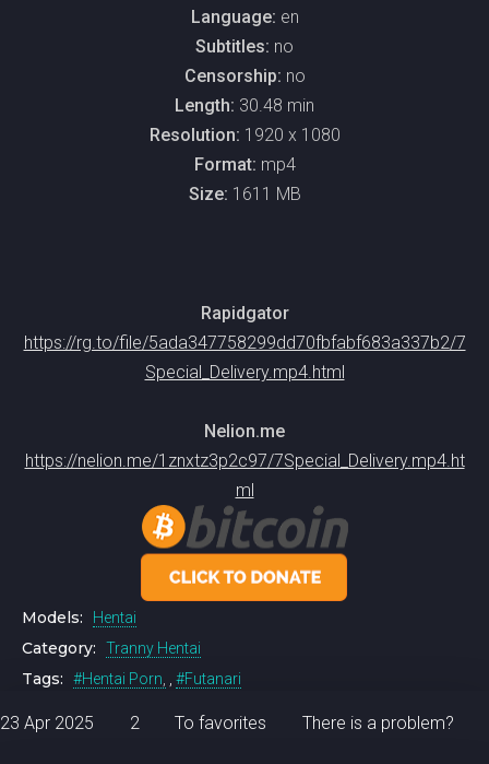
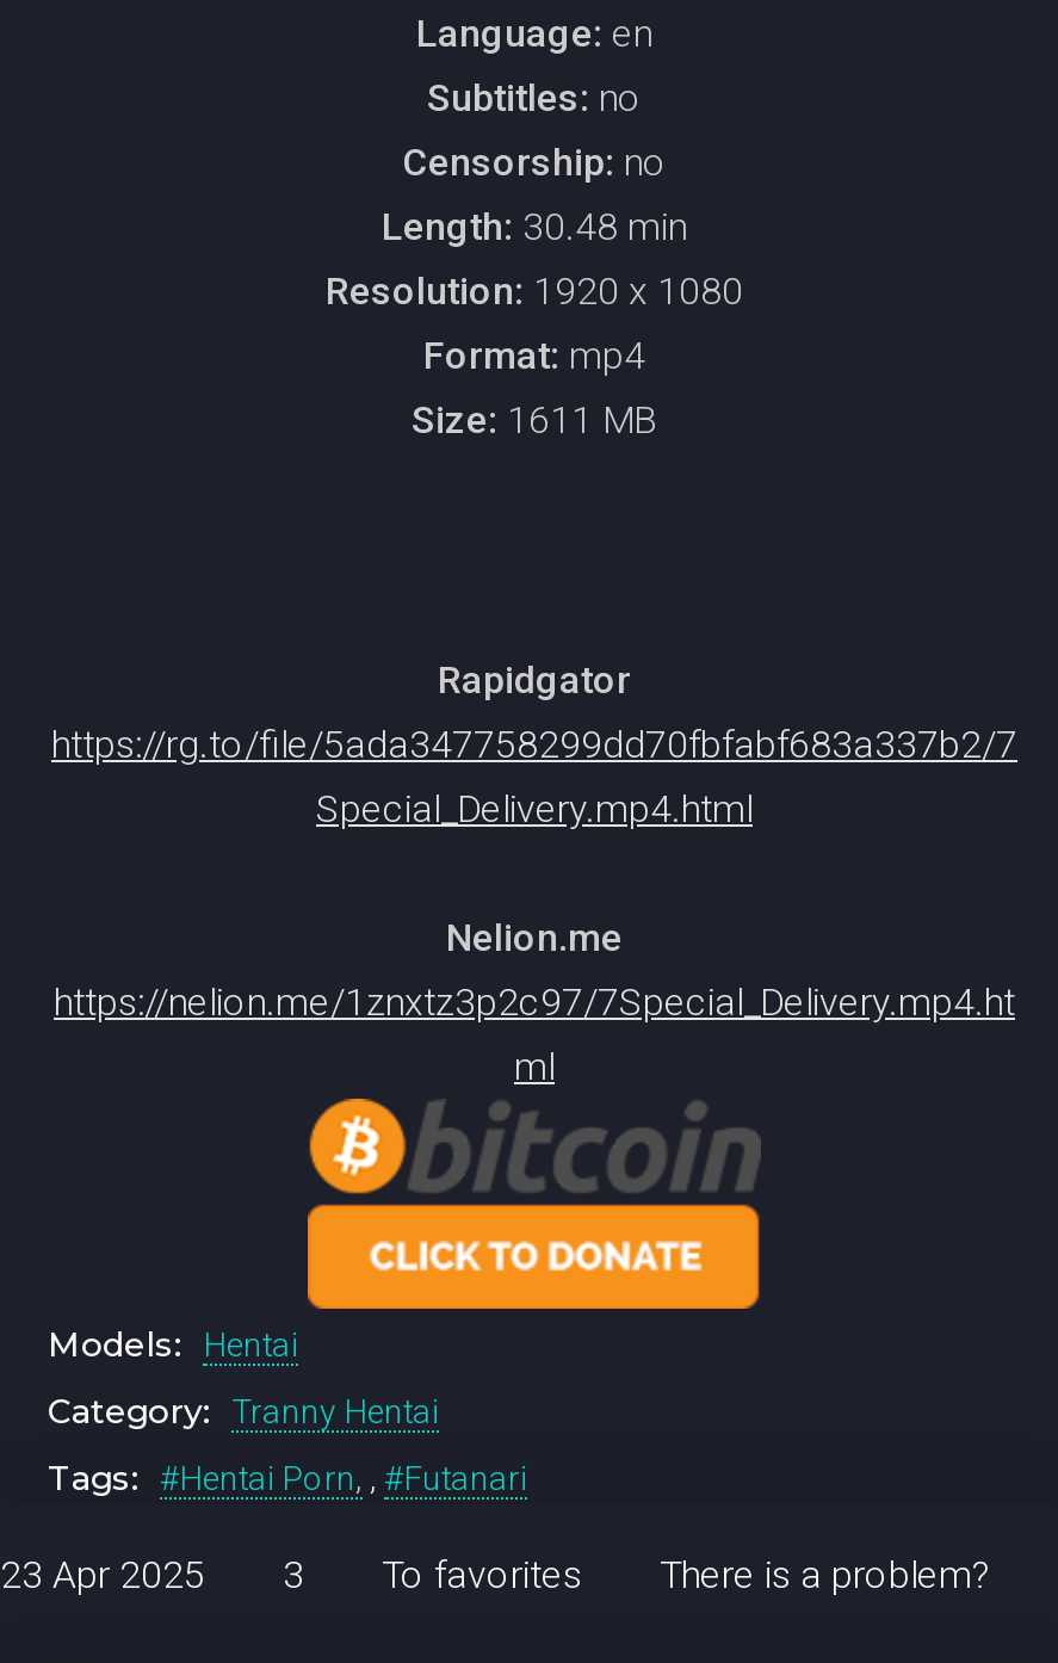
- 23 Apr 2025 2 To favorites There is a problem?
+ 23 Apr 2025 3 To favorites There is a problem?
